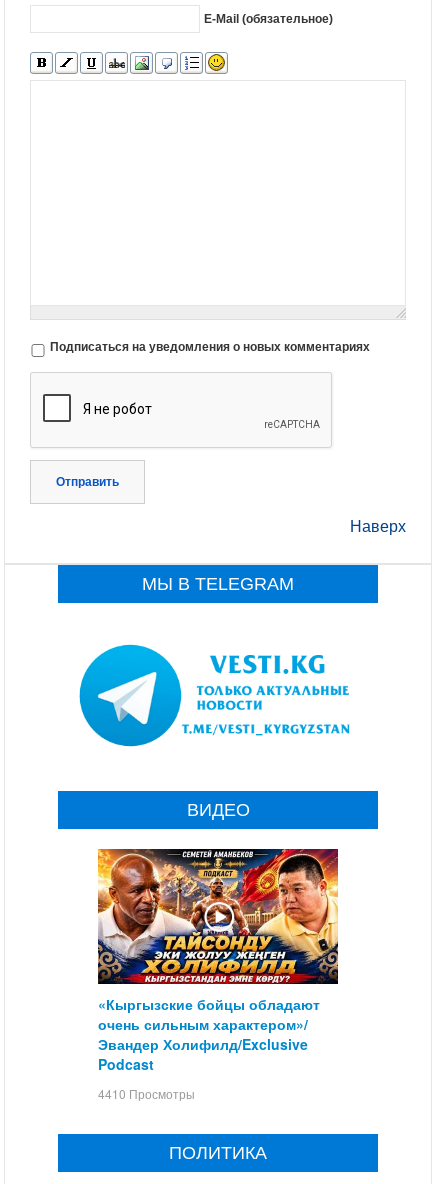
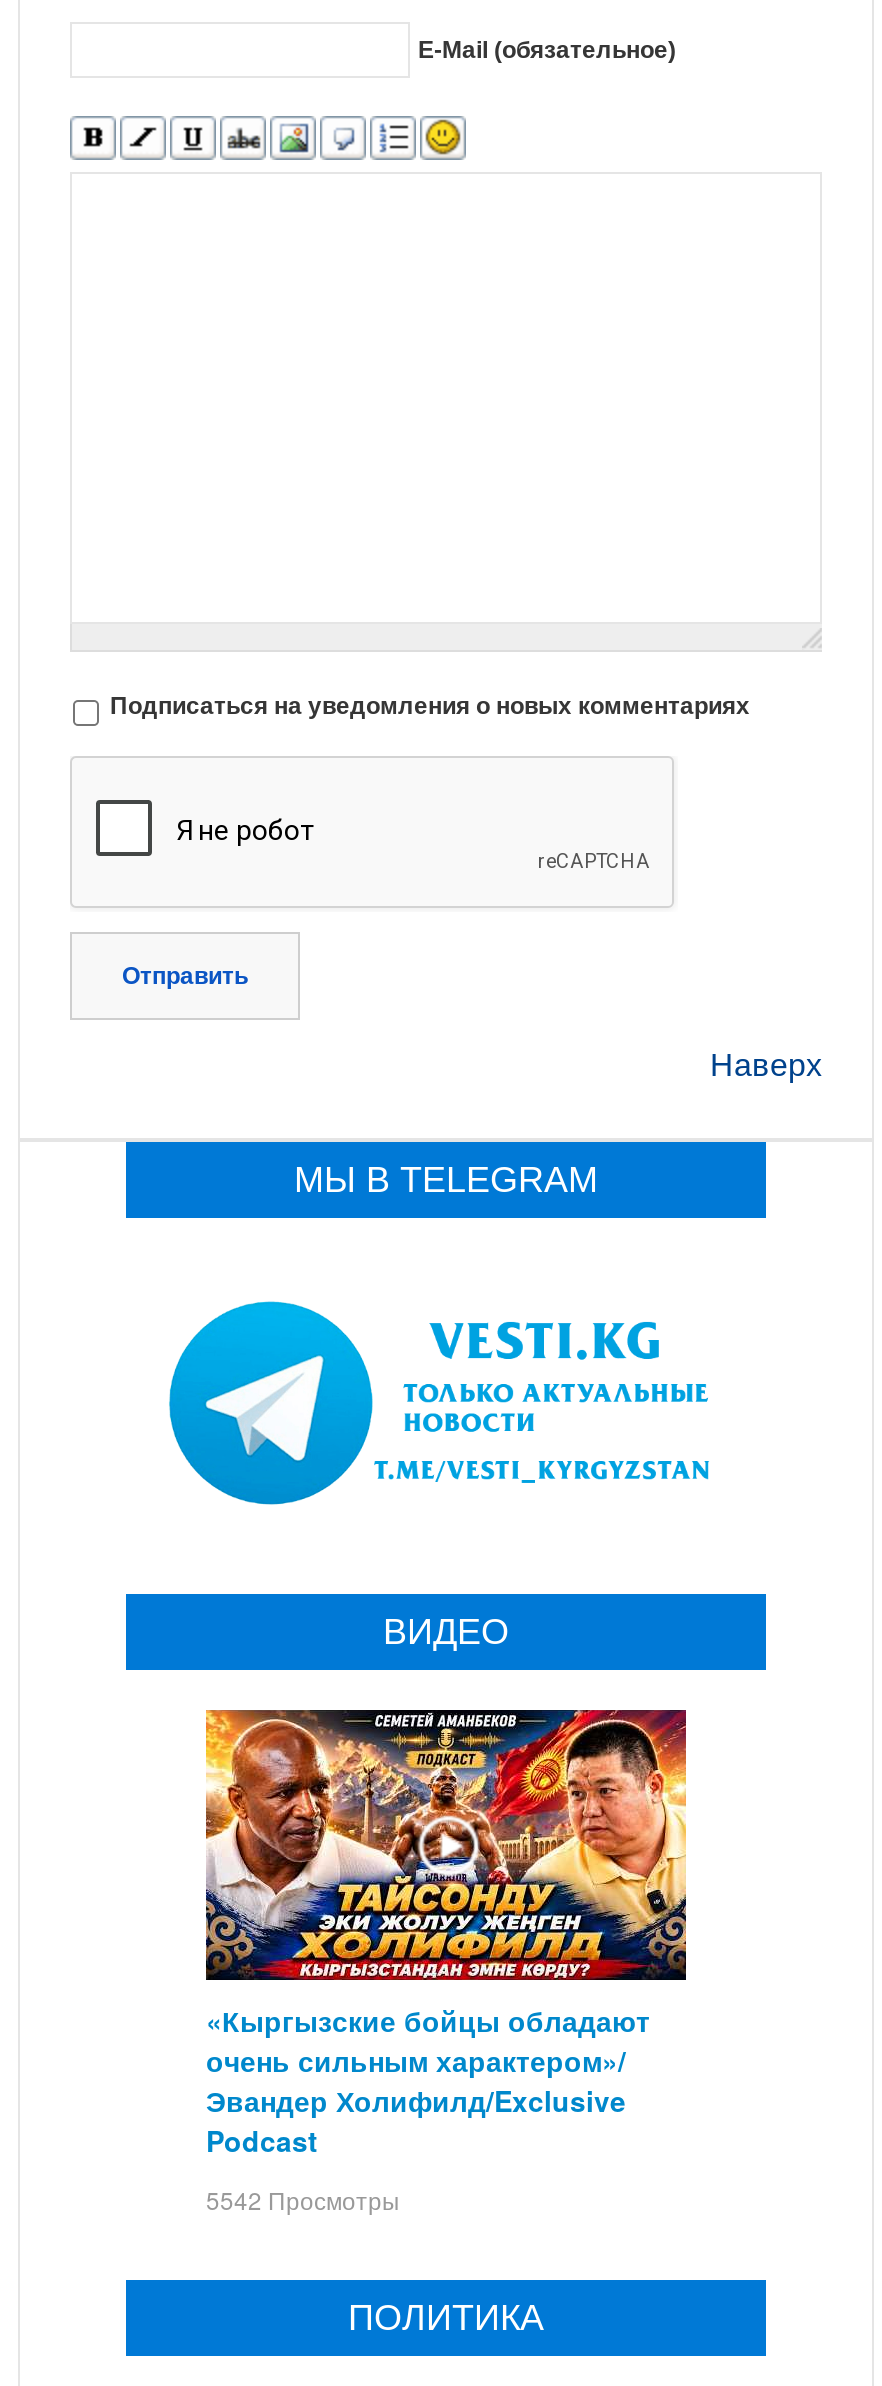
- 4410 Просмотры
+ 5542 Просмотры
